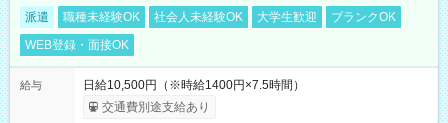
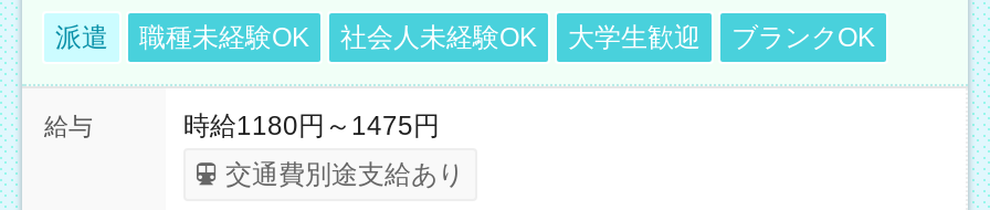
- WEB登録・面接OK

- 日給10,500円（※時給1400円×7.5時間）
+ 時給1180円～1475円
